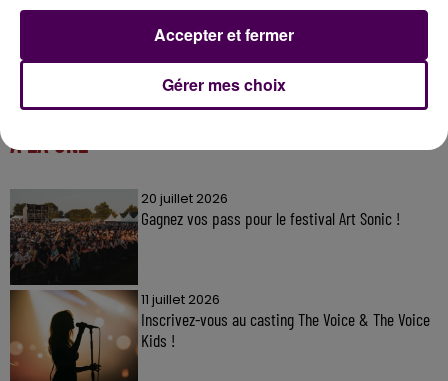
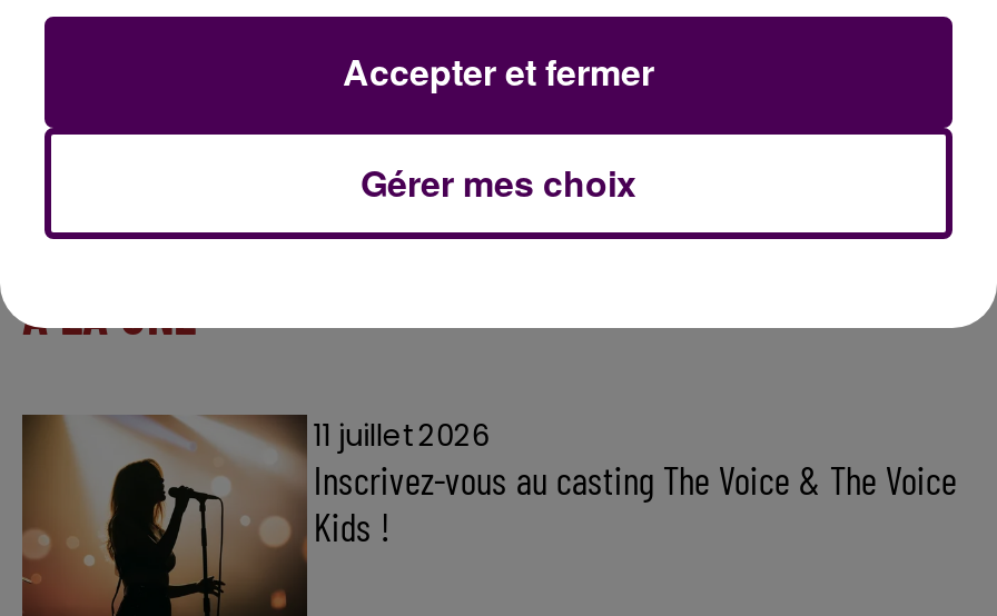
- [image]
- 20 juillet 2026
- Gagnez vos pass pour le festival Art Sonic !
